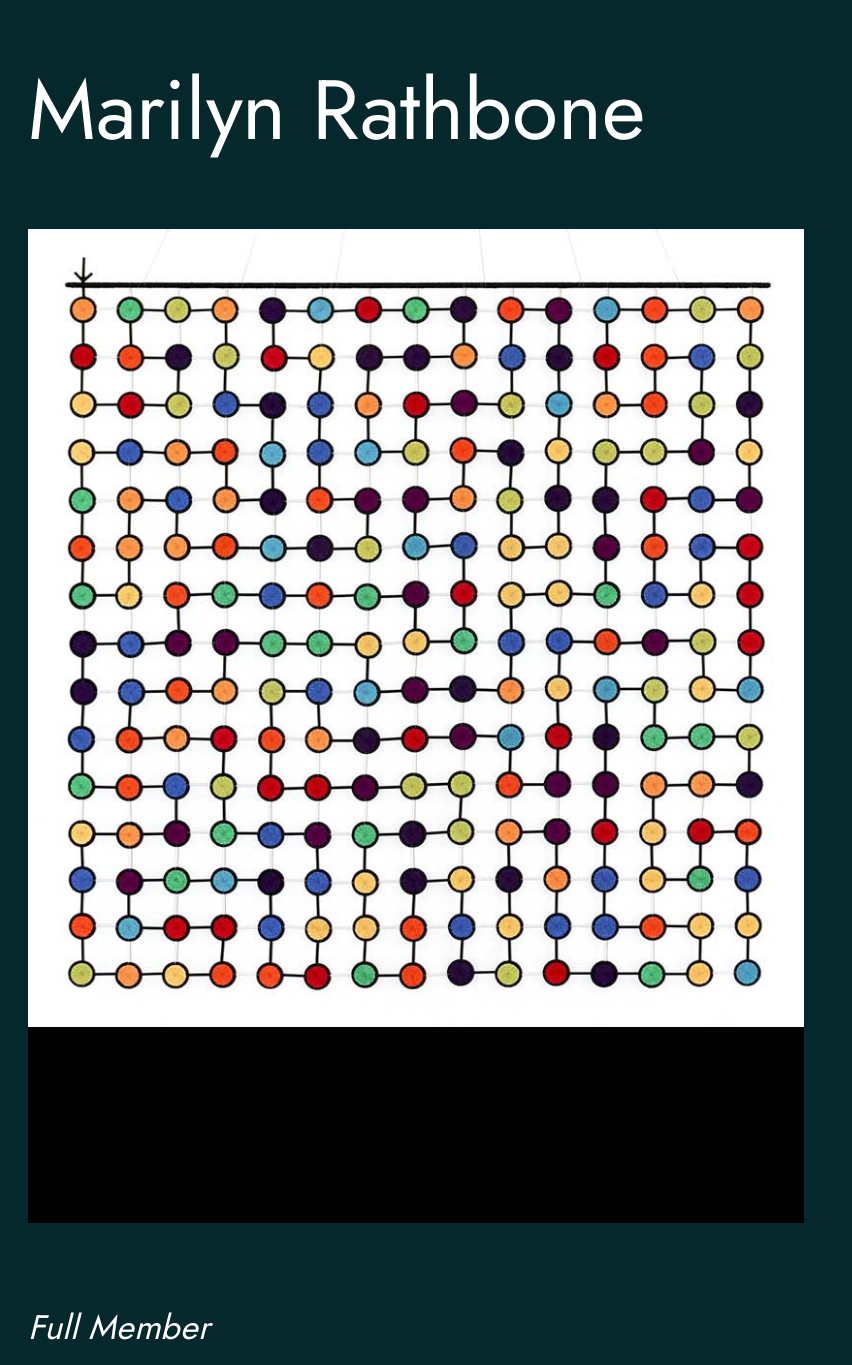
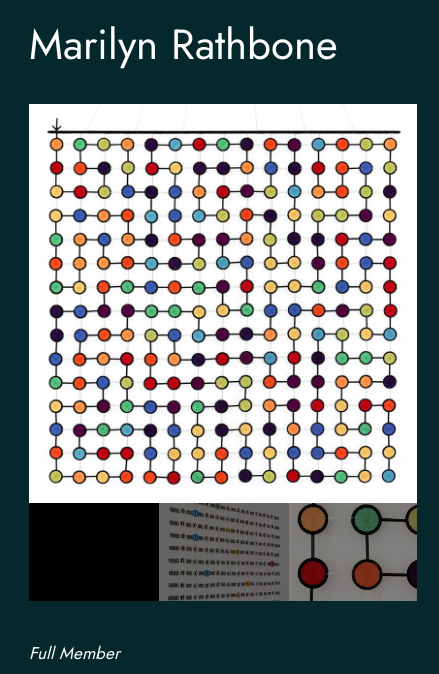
+ [image]
